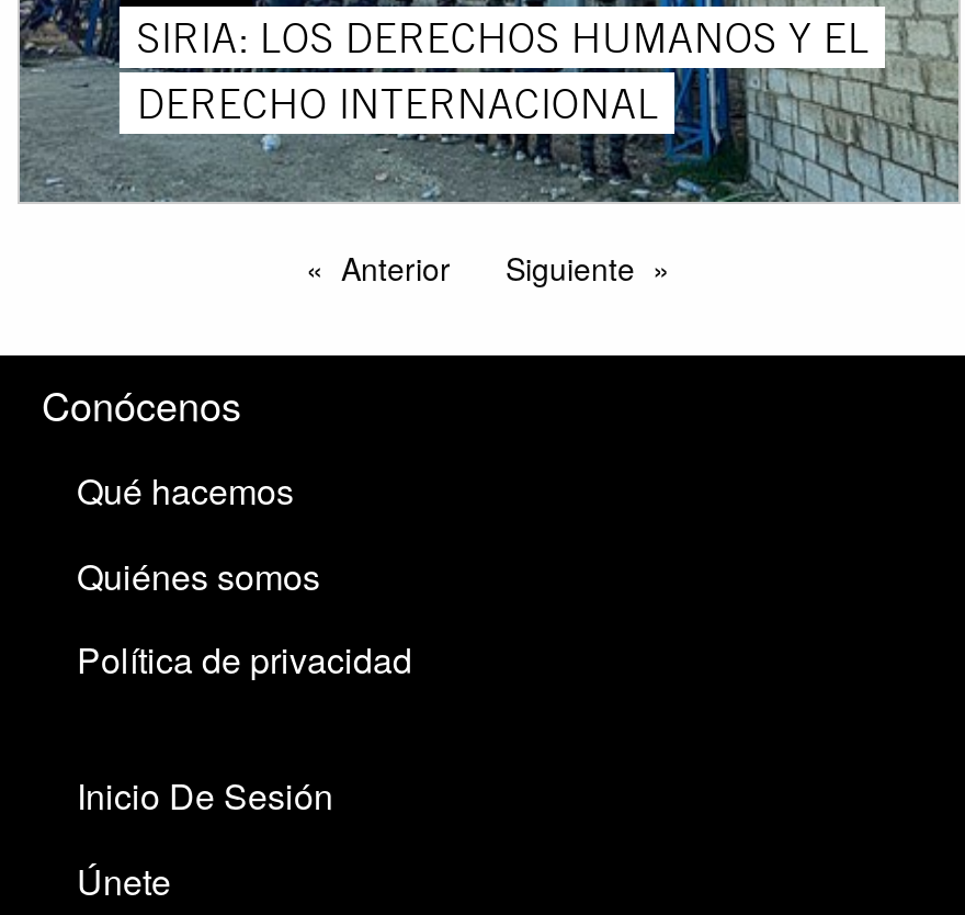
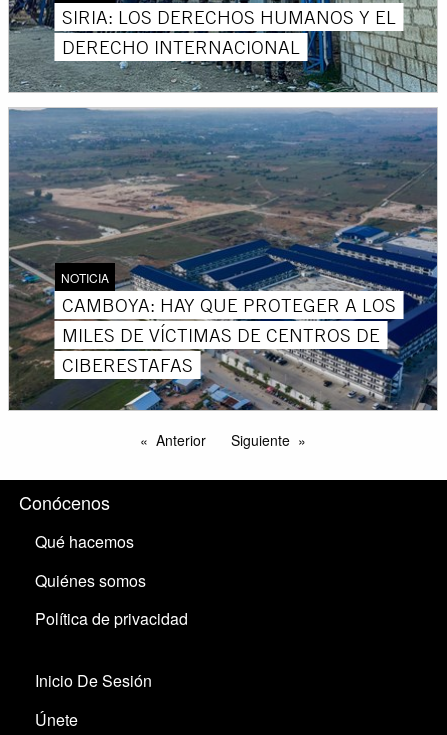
+ [image]
+ NOTICIA
+ CAMBOYA: HAY QUE PROTEGER A LOS
+ MILES DE VÍCTIMAS DE CENTROS DE
+ CIBERESTAFAS
